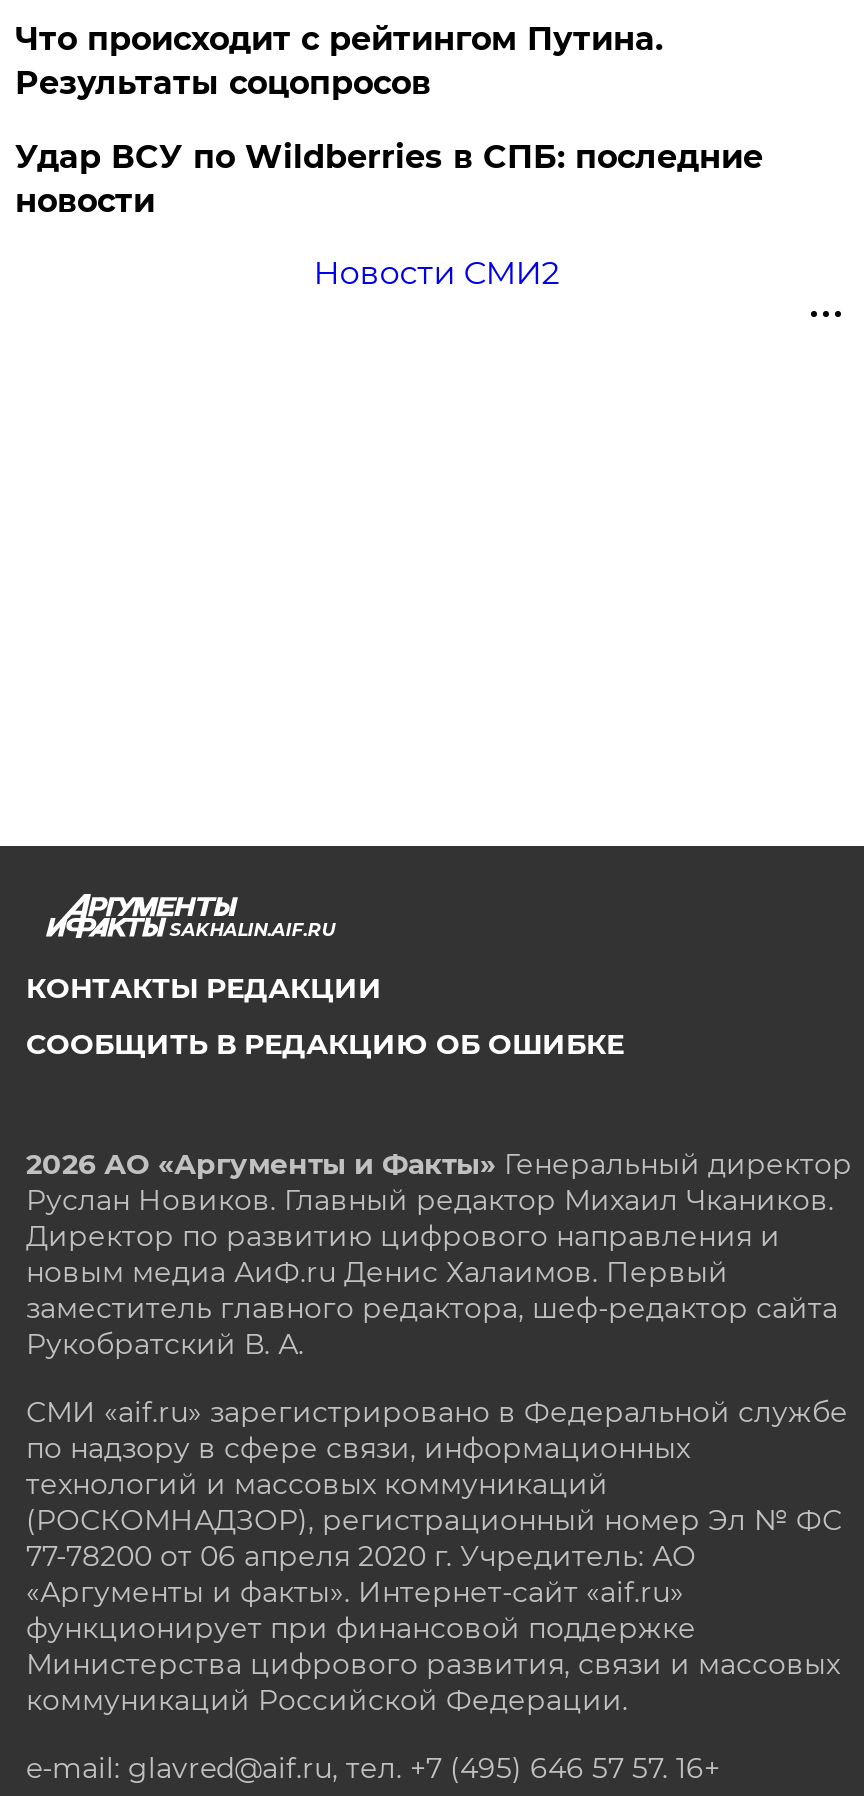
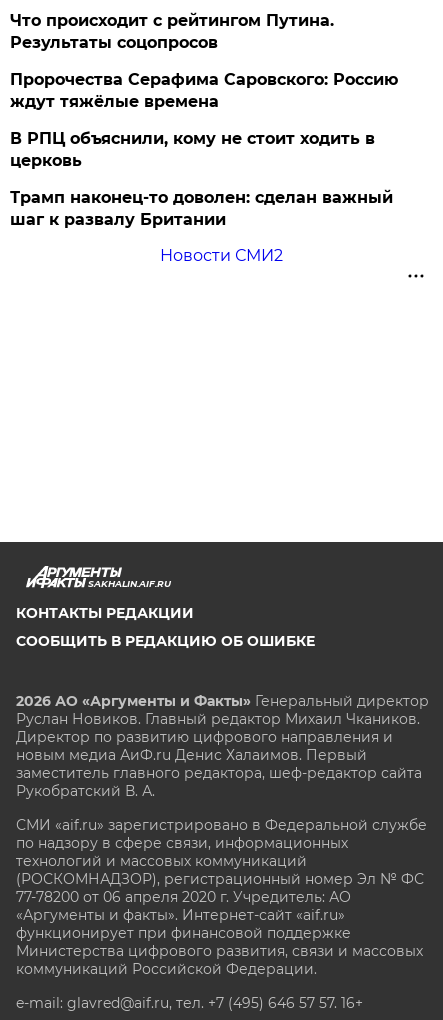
- Удар ВСУ по Wildberries в СПБ: последние
- новости
+ Пророчества Серафима Саровского: Россию
+ ждут тяжёлые времена
+ В РПЦ объяснили, кому не стоит ходить в
+ церковь
+ Трамп наконец-то доволен: сделан важный
+ шаг к развалу Британии
